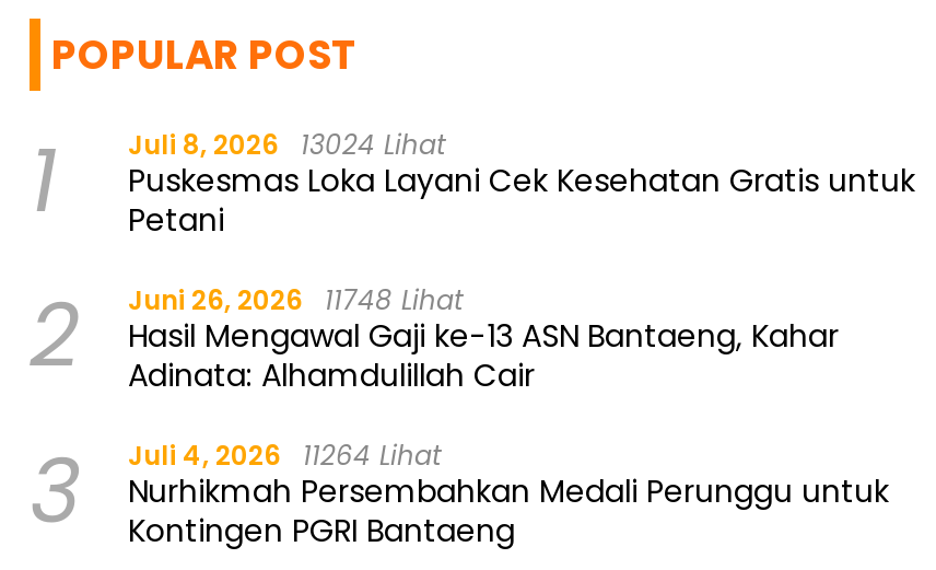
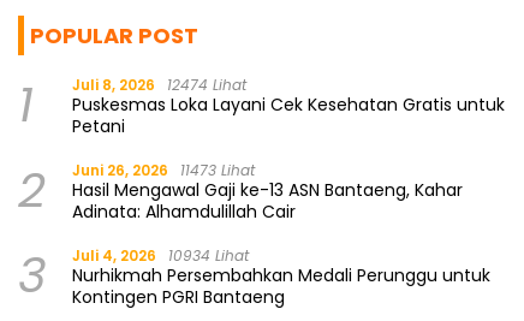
- 1 Juli 8, 2026 13024 Lihat Puskesmas Loka Layani Cek Kesehatan Gratis untuk Petani
+ 1 Juli 8, 2026 12474 Lihat Puskesmas Loka Layani Cek Kesehatan Gratis untuk Petani

- 2 Juni 26, 2026 11748 Lihat Hasil Mengawal Gaji ke-13 ASN Bantaeng, Kahar Adinata: Alhamdulillah Cair
+ 2 Juni 26, 2026 11473 Lihat Hasil Mengawal Gaji ke-13 ASN Bantaeng, Kahar Adinata: Alhamdulillah Cair

- 3 Juli 4, 2026 11264 Lihat Nurhikmah Persembahkan Medali Perunggu untuk Kontingen PGRI Bantaeng
+ 3 Juli 4, 2026 10934 Lihat Nurhikmah Persembahkan Medali Perunggu untuk Kontingen PGRI Bantaeng
